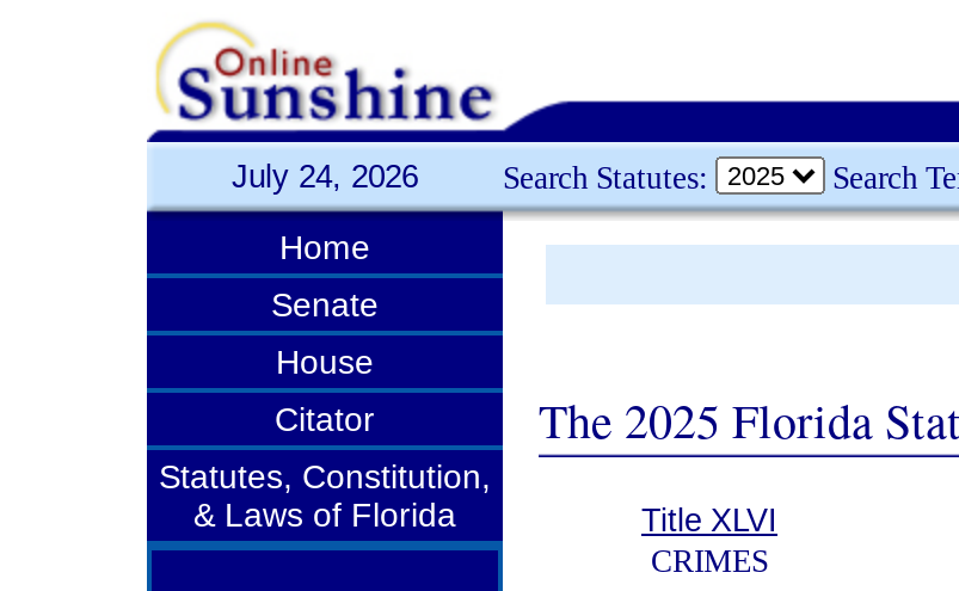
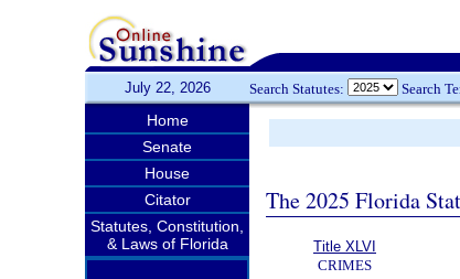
- July 24, 2026
+ July 22, 2026
